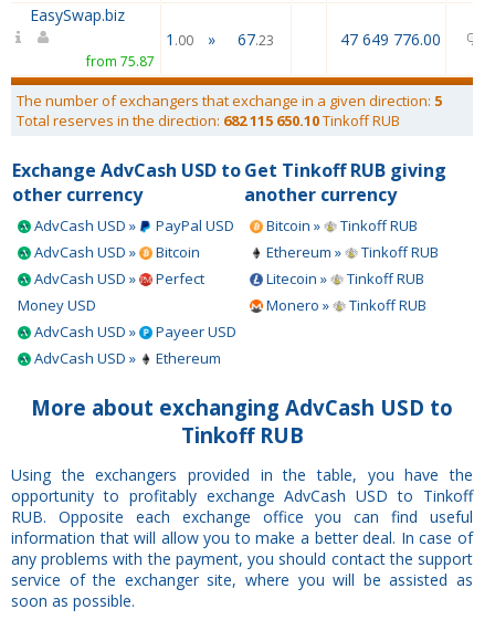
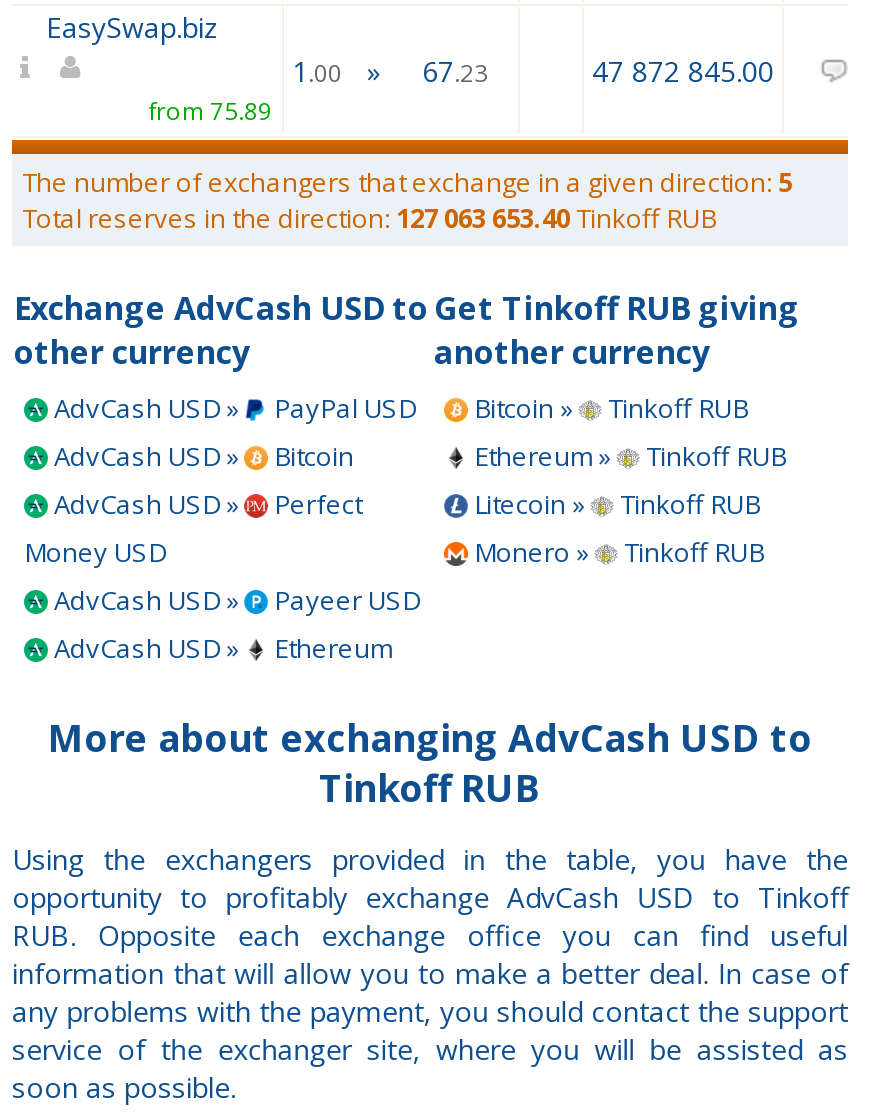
- 47 649 776.00
+ 47 872 845.00

- from 75.87
+ from 75.89

- Total reserves in the direction: 682 115 650.10 Tinkoff RUB
+ Total reserves in the direction: 127 063 653.40 Tinkoff RUB
